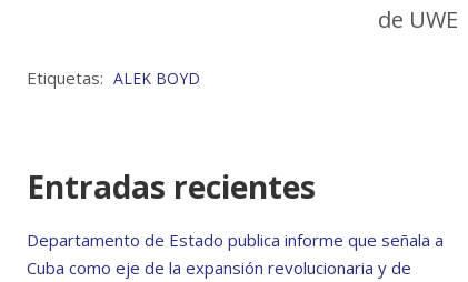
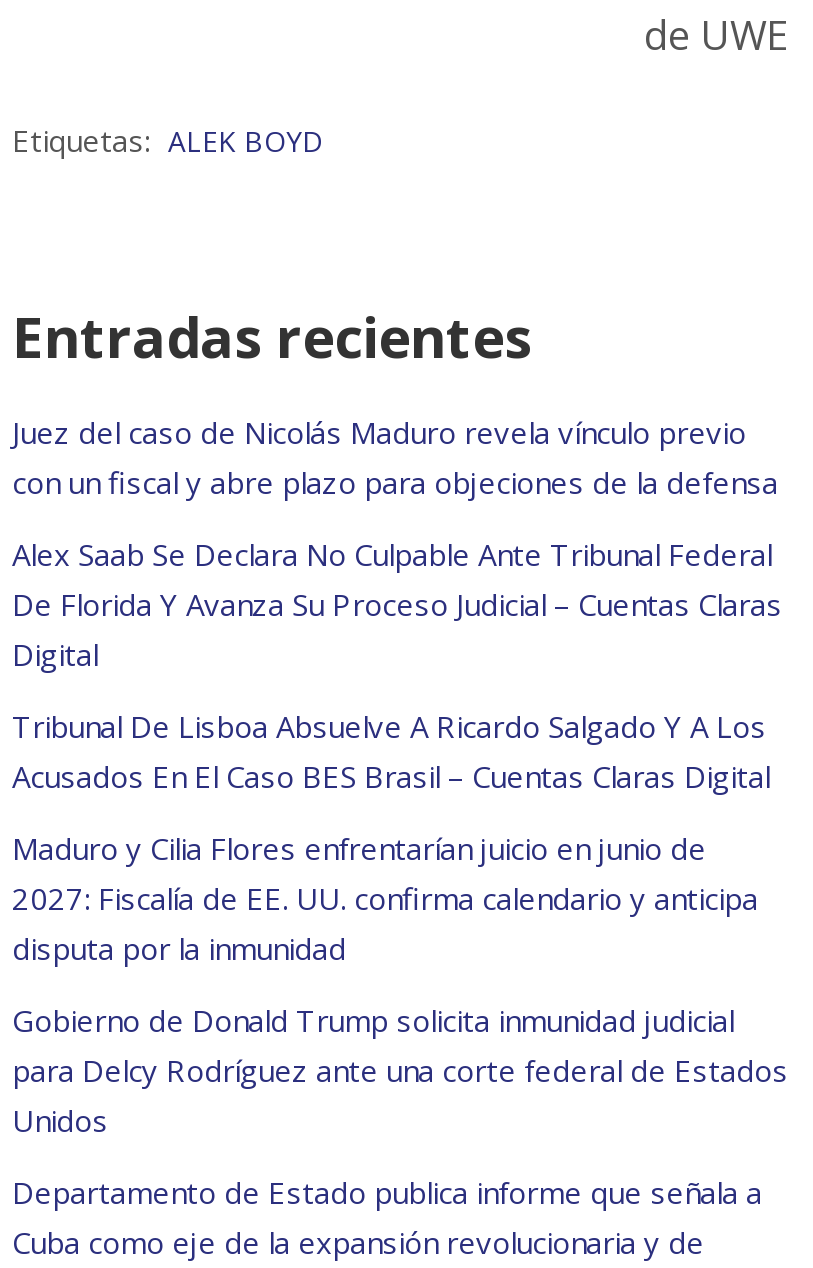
+ Juez del caso de Nicolás Maduro revela vínculo previo
+ con un fiscal y abre plazo para objeciones de la defensa
+ Alex Saab Se Declara No Culpable Ante Tribunal Federal
+ De Florida Y Avanza Su Proceso Judicial – Cuentas Claras
+ Digital
+ Tribunal De Lisboa Absuelve A Ricardo Salgado Y A Los
+ Acusados En El Caso BES Brasil – Cuentas Claras Digital
+ Maduro y Cilia Flores enfrentarían juicio en junio de
+ 2027: Fiscalía de EE. UU. confirma calendario y anticipa
+ disputa por la inmunidad
+ Gobierno de Donald Trump solicita inmunidad judicial
+ para Delcy Rodríguez ante una corte federal de Estados
+ Unidos
